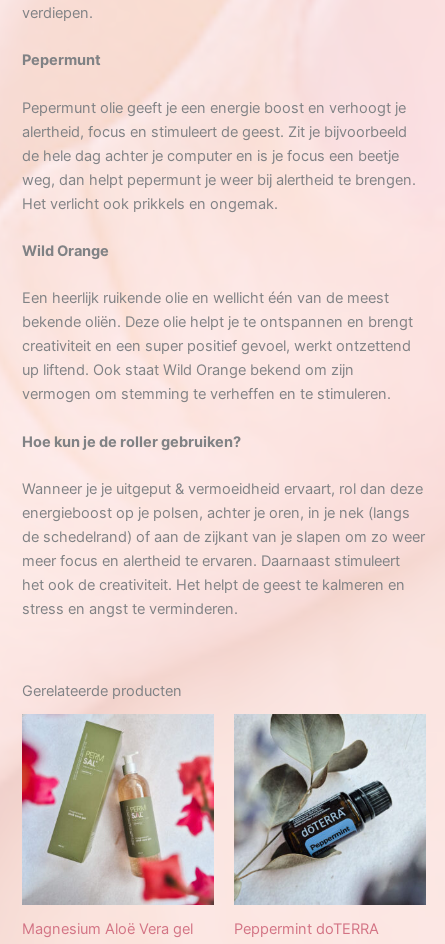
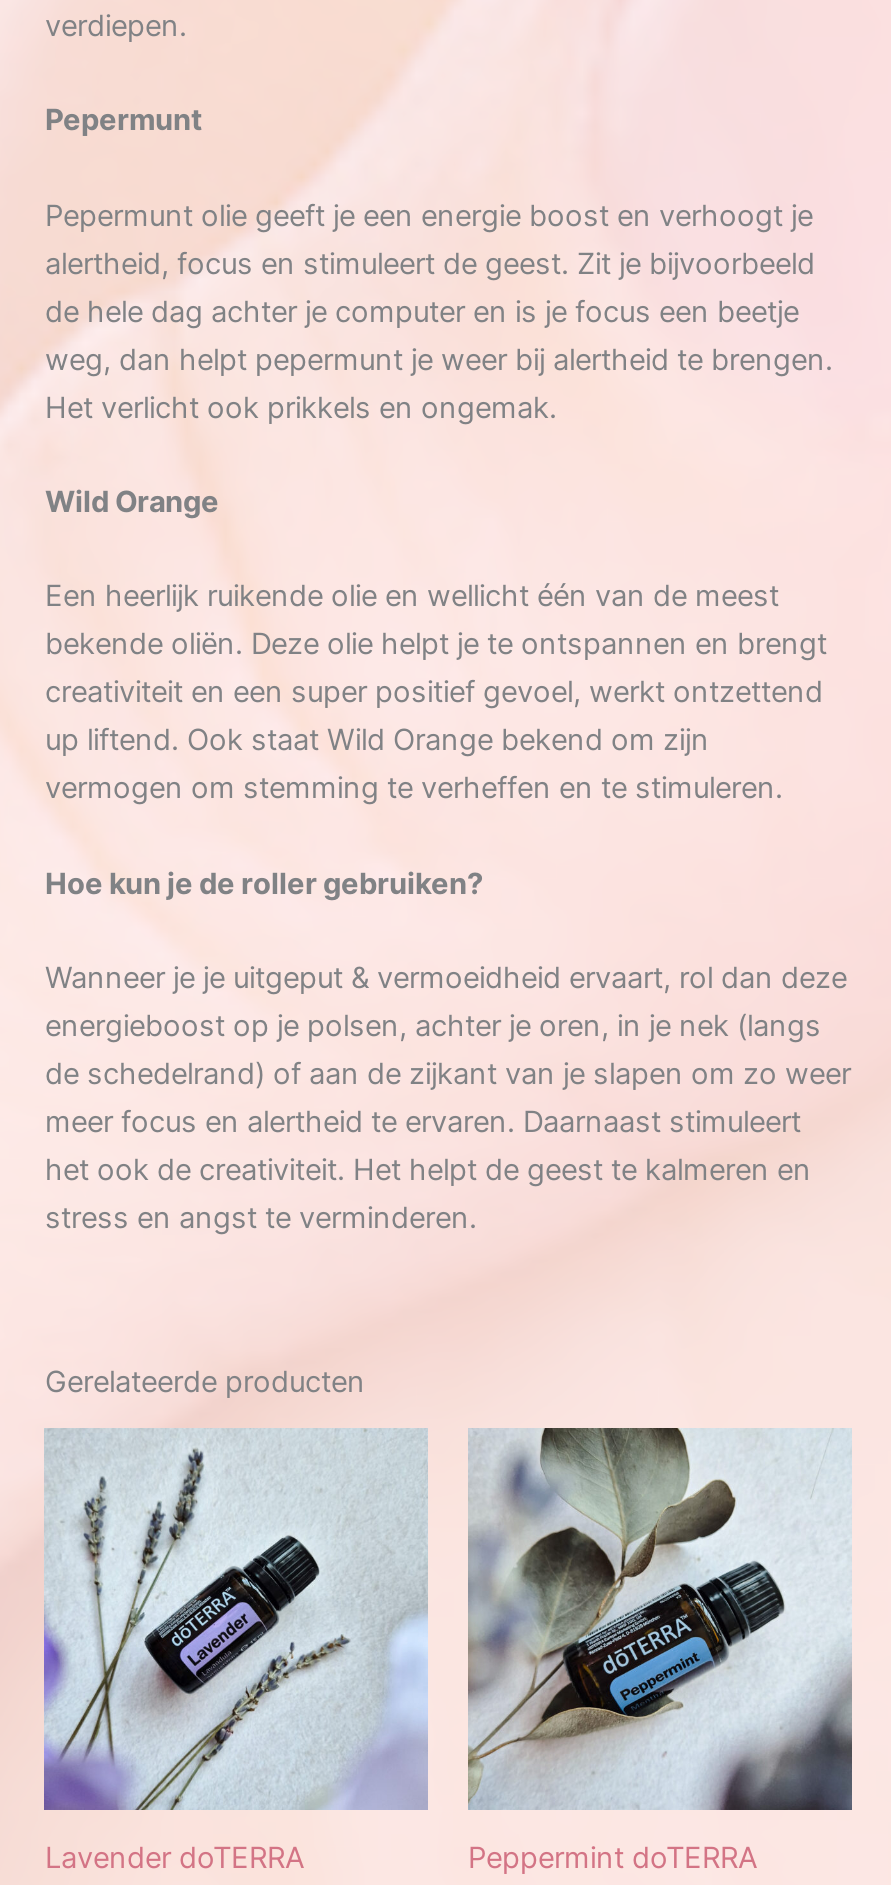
- [image]
- Magnesium Aloë Vera gel
+ [image]
+ Lavender doTERRA
